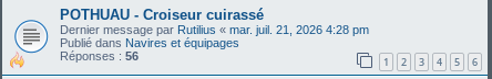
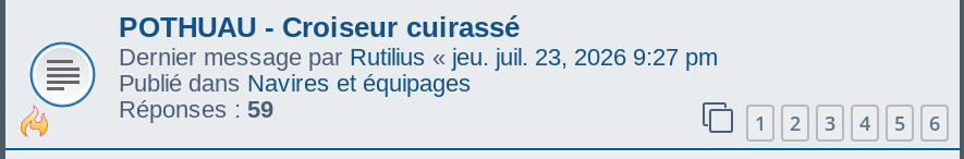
- Dernier message par Rutilius «mar. juil. 21, 2026 4:28 pm
+ Dernier message par Rutilius «jeu. juil. 23, 2026 9:27 pm

- Réponses : 56
+ Réponses : 59
